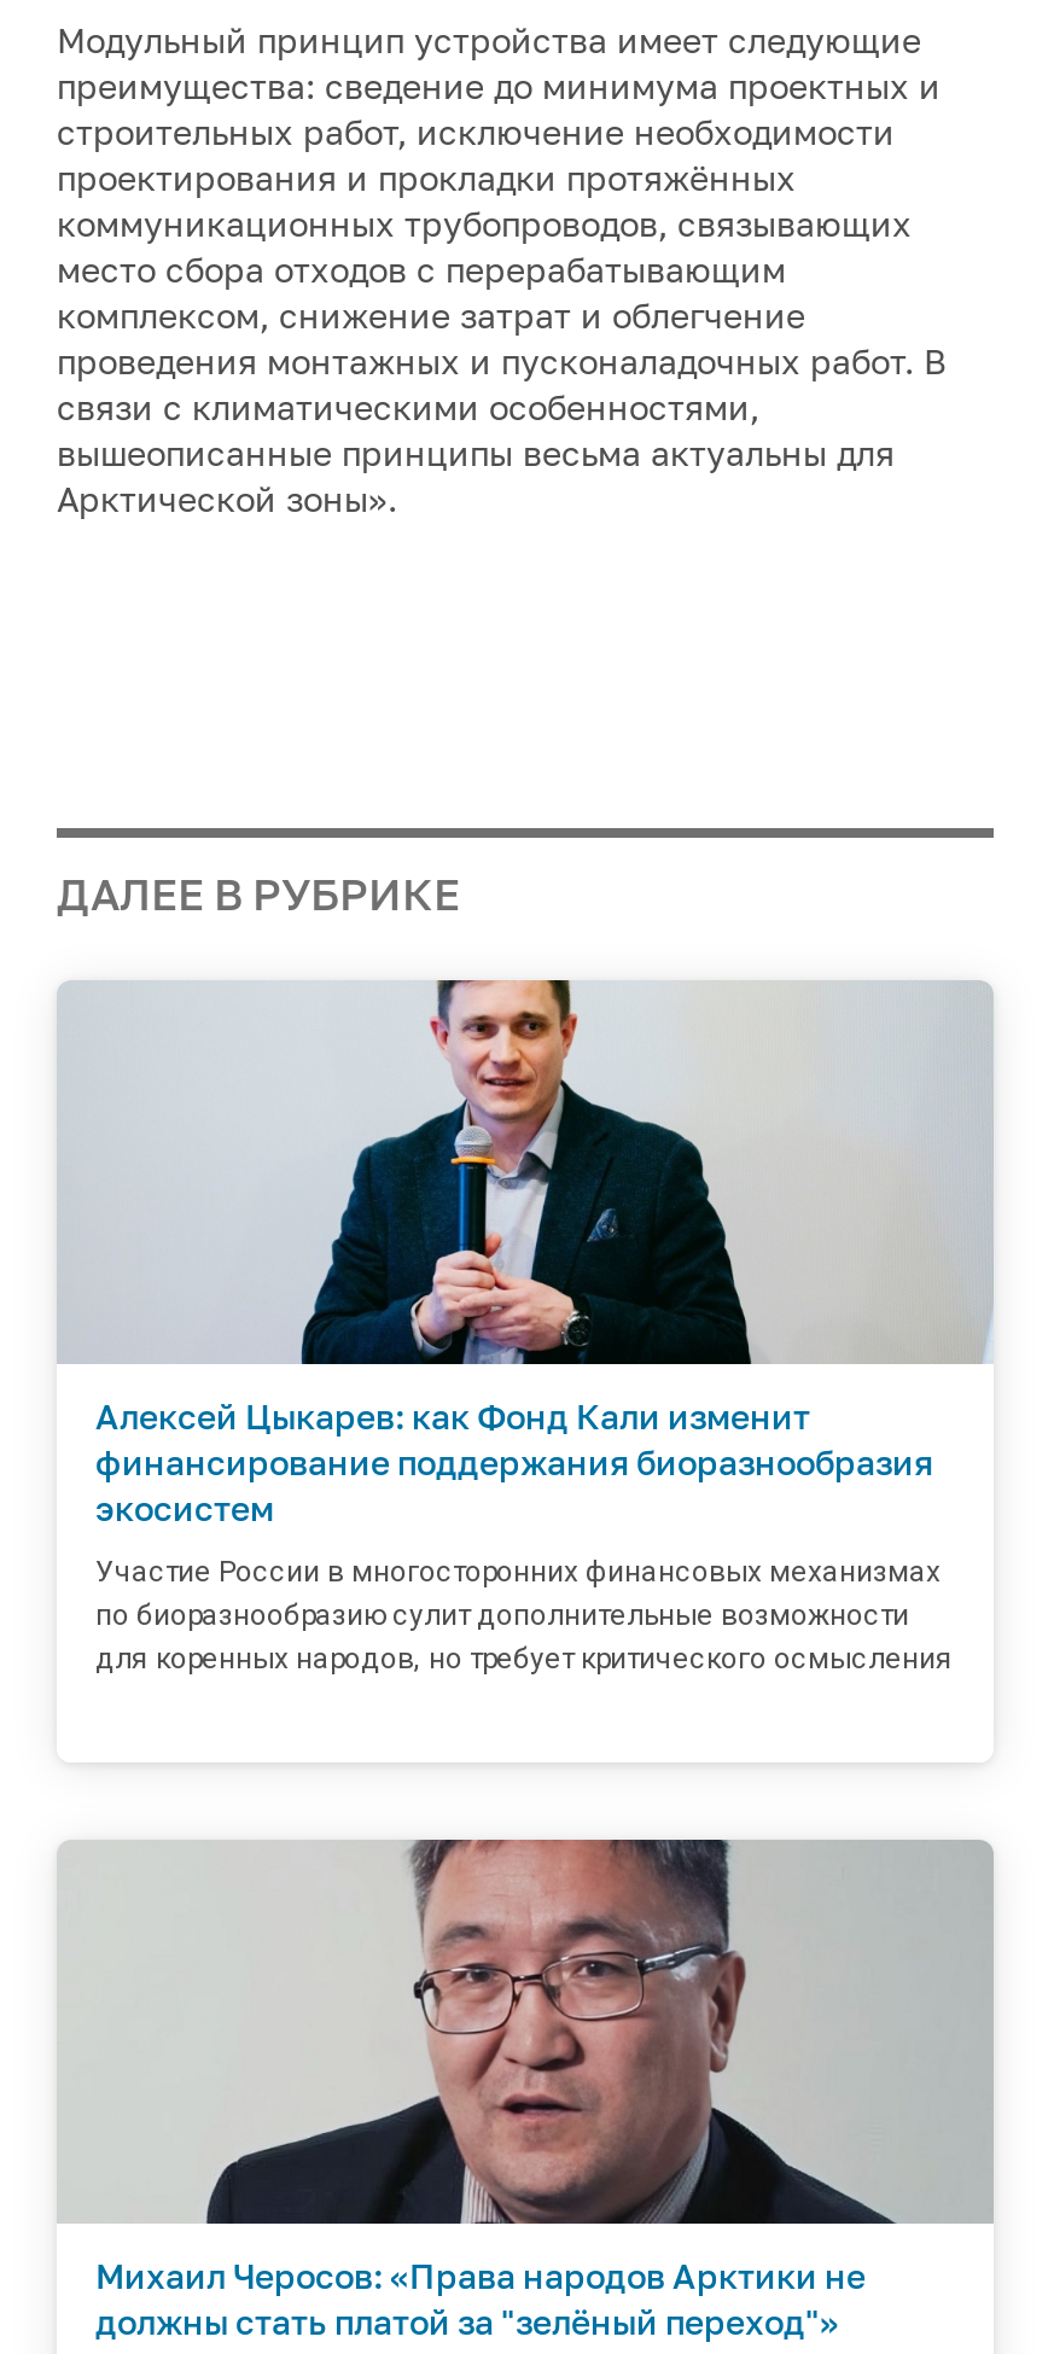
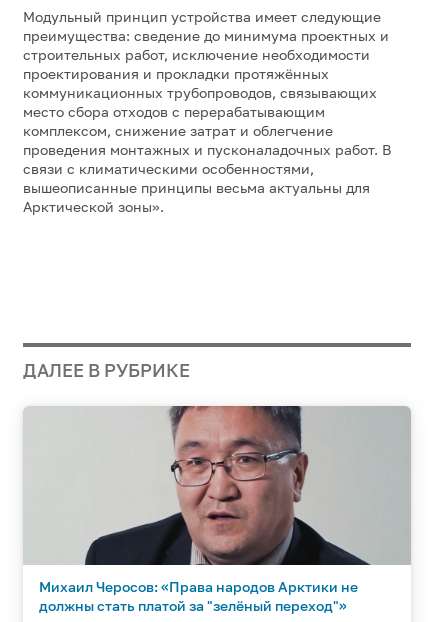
- [image]
- Алексей Цыкарев: как Фонд Кали изменит
- финансирование поддержания биоразнообразия
- экосистем
- Участие России в многосторонних финансовых механизмах
- по биоразнообразию сулит дополнительные возможности
- для коренных народов, но требует критического осмысления
